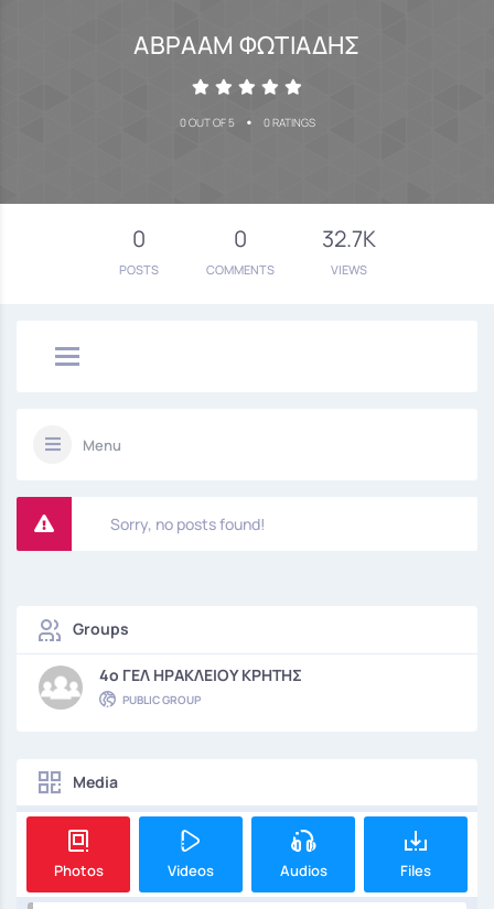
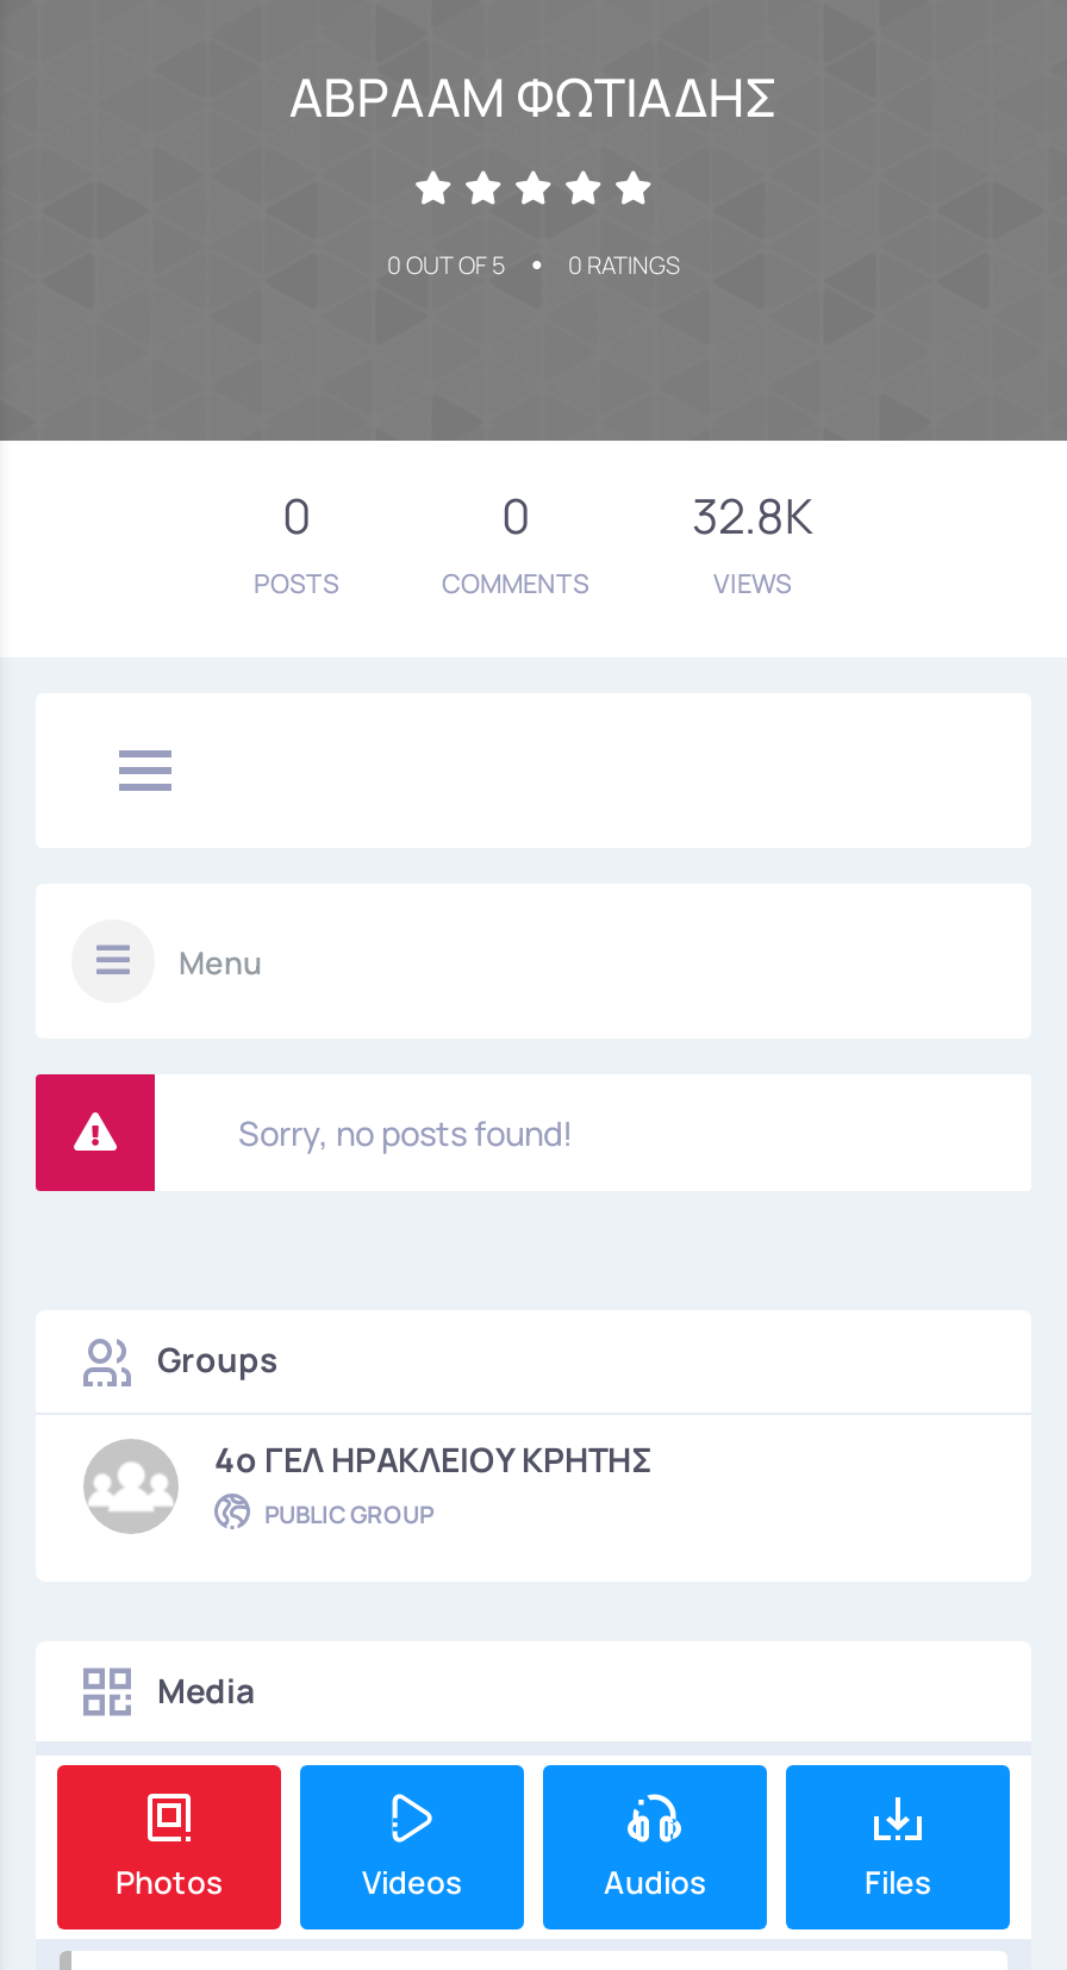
- 32.7K
+ 32.8K
